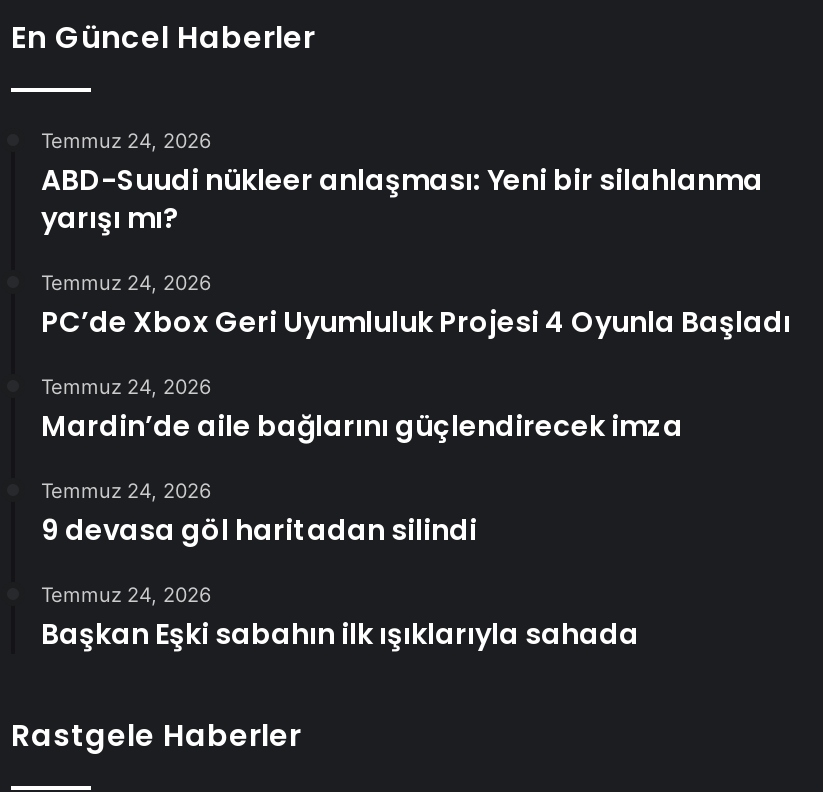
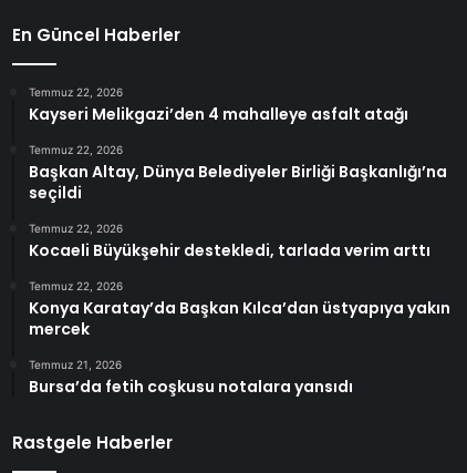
- Temmuz 24, 2026
- ABD-Suudi nükleer anlaşması: Yeni bir silahlanma
- yarışı mı?
+ Temmuz 22, 2026
+ Kayseri Melikgazi’den 4 mahalleye asfalt atağı

- Temmuz 24, 2026
- PC’de Xbox Geri Uyumluluk Projesi 4 Oyunla Başladı
+ Temmuz 22, 2026
+ Başkan Altay, Dünya Belediyeler Birliği Başkanlığı’na
+ seçildi

- Temmuz 24, 2026
- Mardin’de aile bağlarını güçlendirecek imza
+ Temmuz 22, 2026
+ Kocaeli Büyükşehir destekledi, tarlada verim arttı

- Temmuz 24, 2026
- 9 devasa göl haritadan silindi
+ Temmuz 22, 2026
+ Konya Karatay’da Başkan Kılca’dan üstyapıya yakın
+ mercek

- Temmuz 24, 2026
- Başkan Eşki sabahın ilk ışıklarıyla sahada
+ Temmuz 21, 2026
+ Bursa’da fetih coşkusu notalara yansıdı
